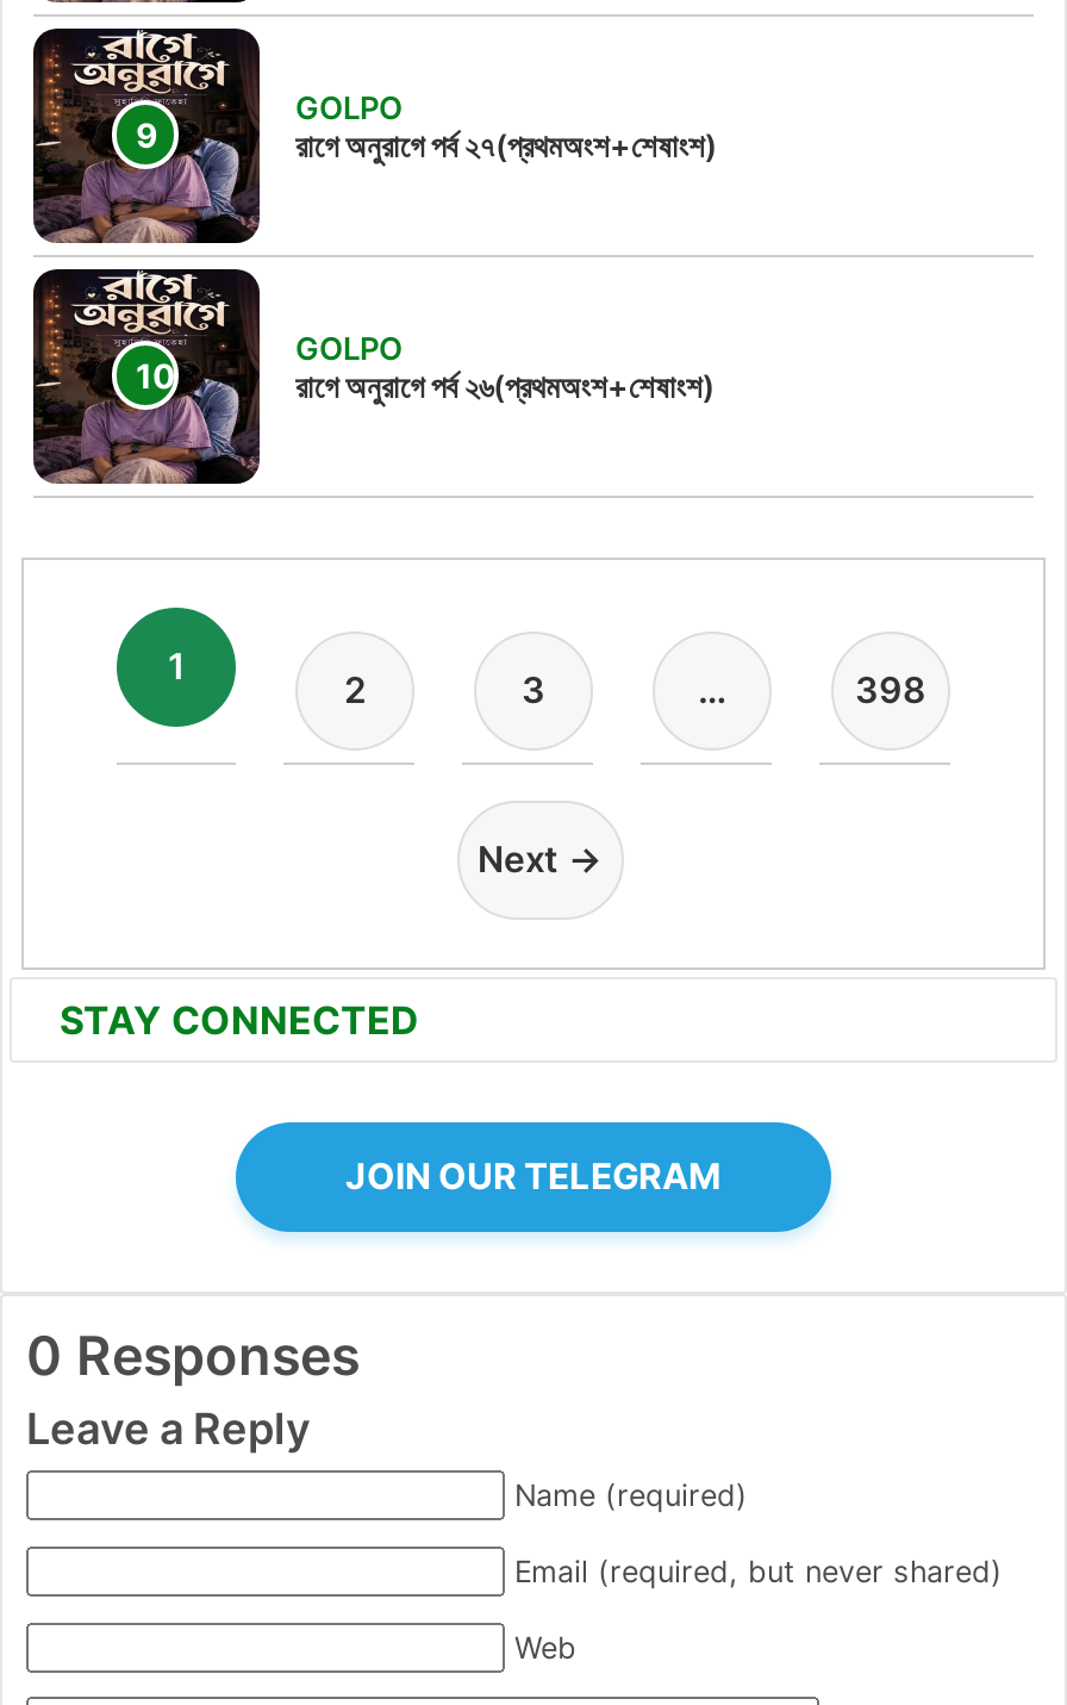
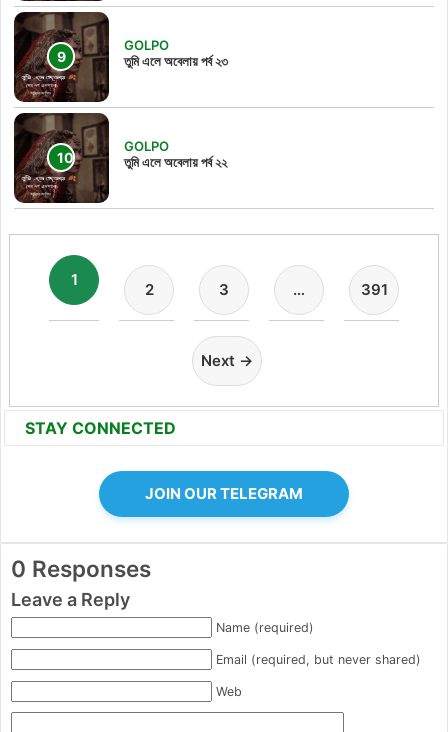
- [image]
- রাগে অনুরাগে পর্ব ২৭(প্রথমঅংশ+শেষাংশ)
+ [image]
+ তুমি এলে অবেলায় পর্ব ২৩

- [image]
- রাগে অনুরাগে পর্ব ২৬(প্রথমঅংশ+শেষাংশ)
+ [image]
+ তুমি এলে অবেলায় পর্ব ২২

- 398
+ 391
